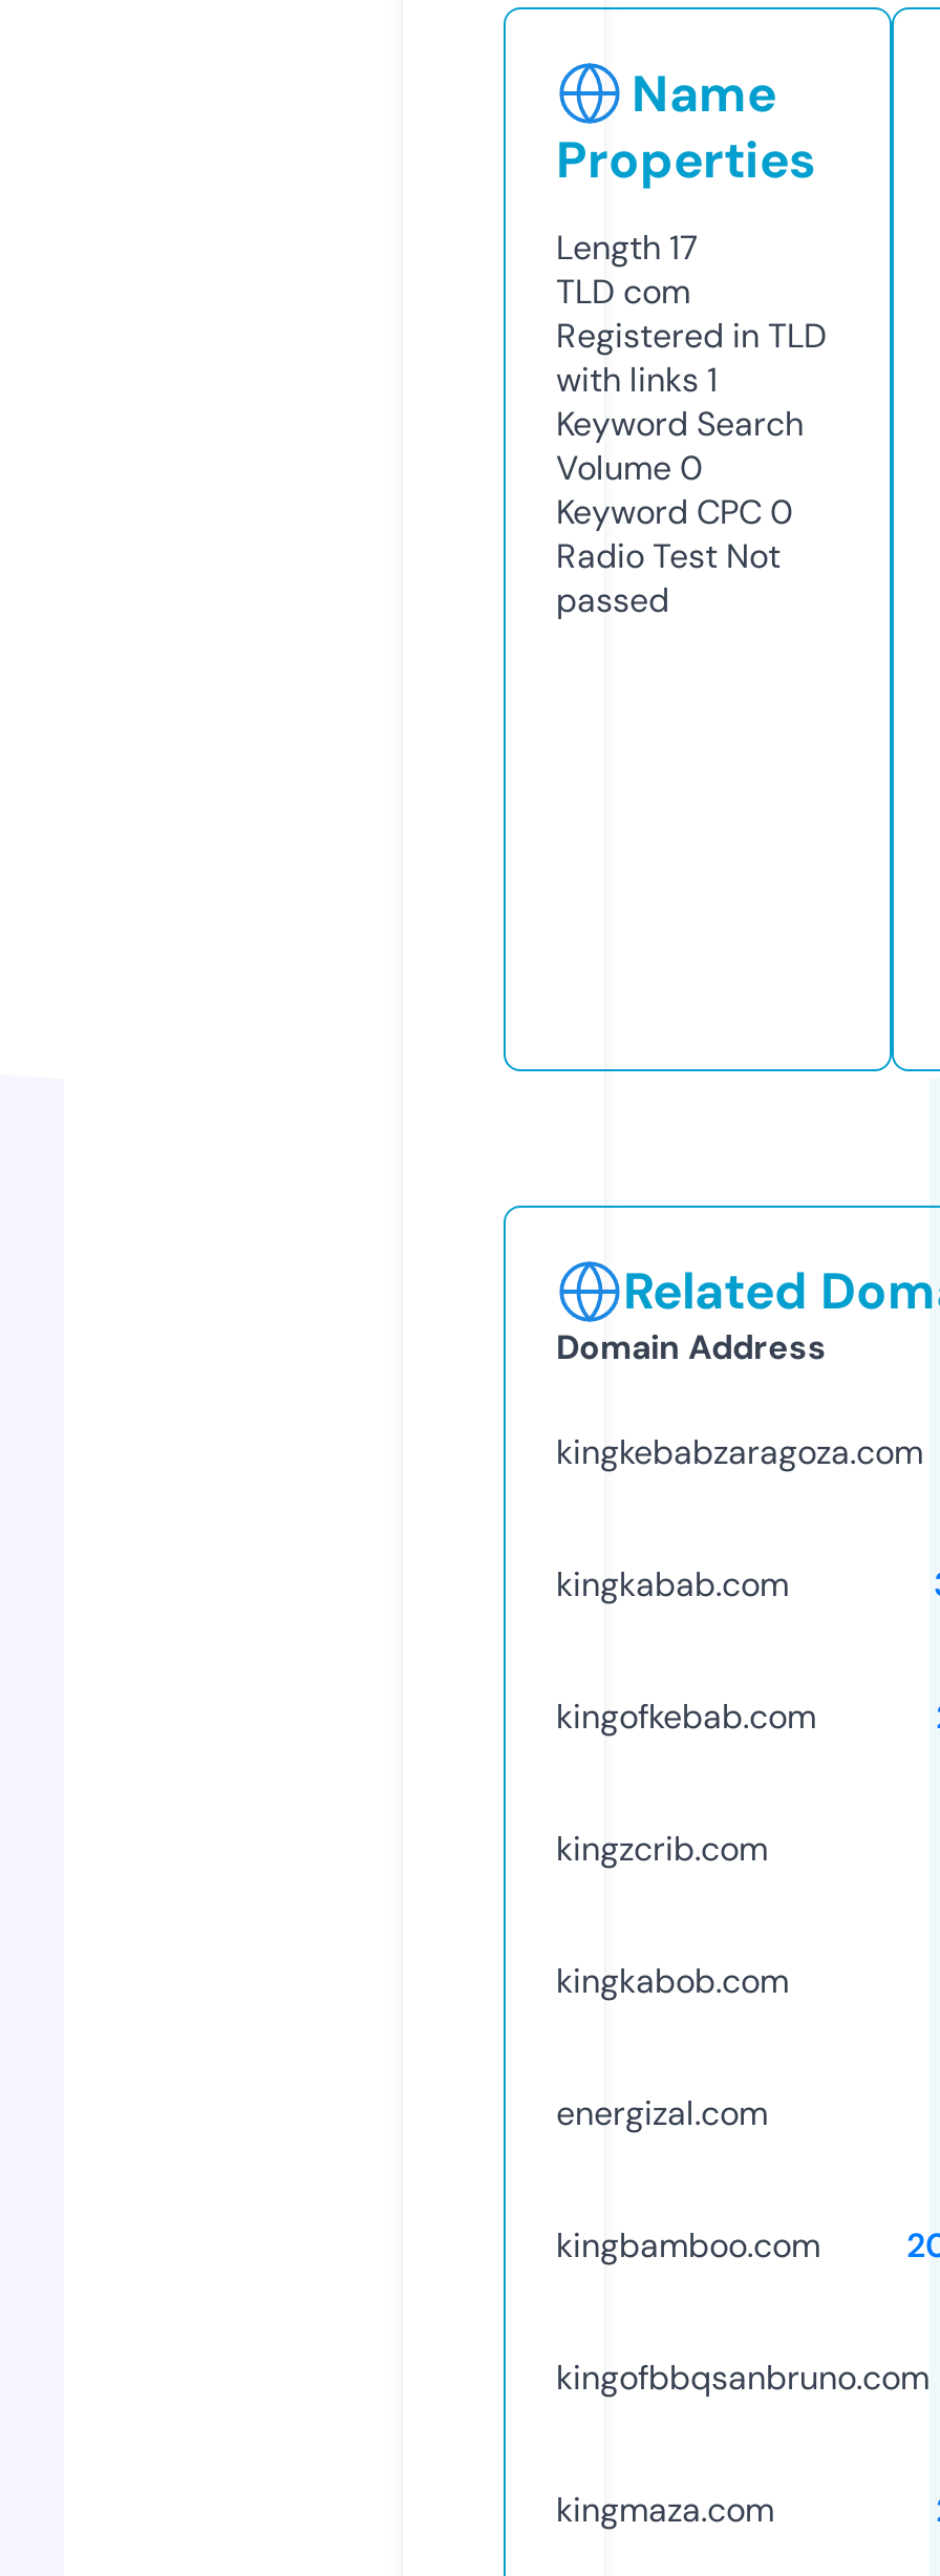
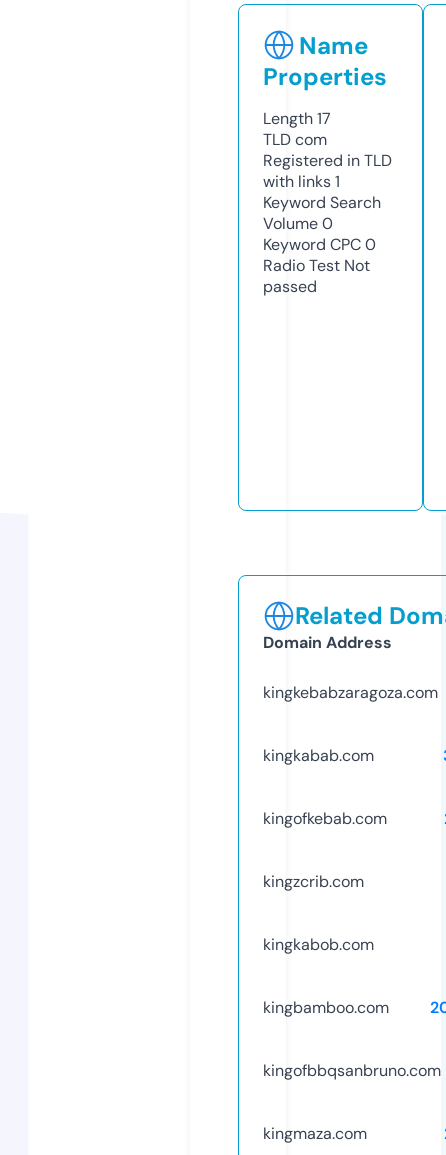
- energizal.com
